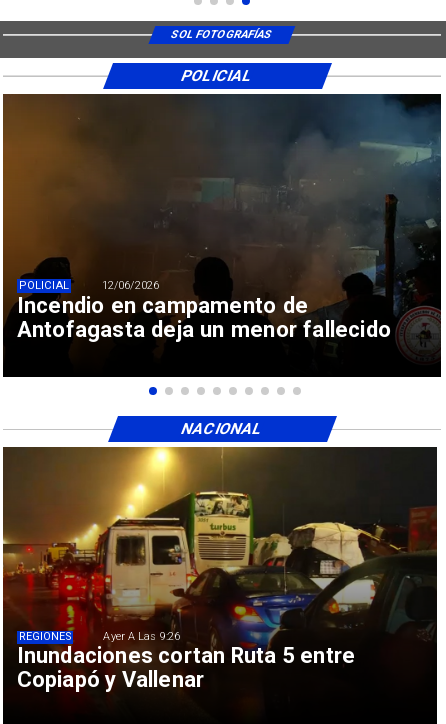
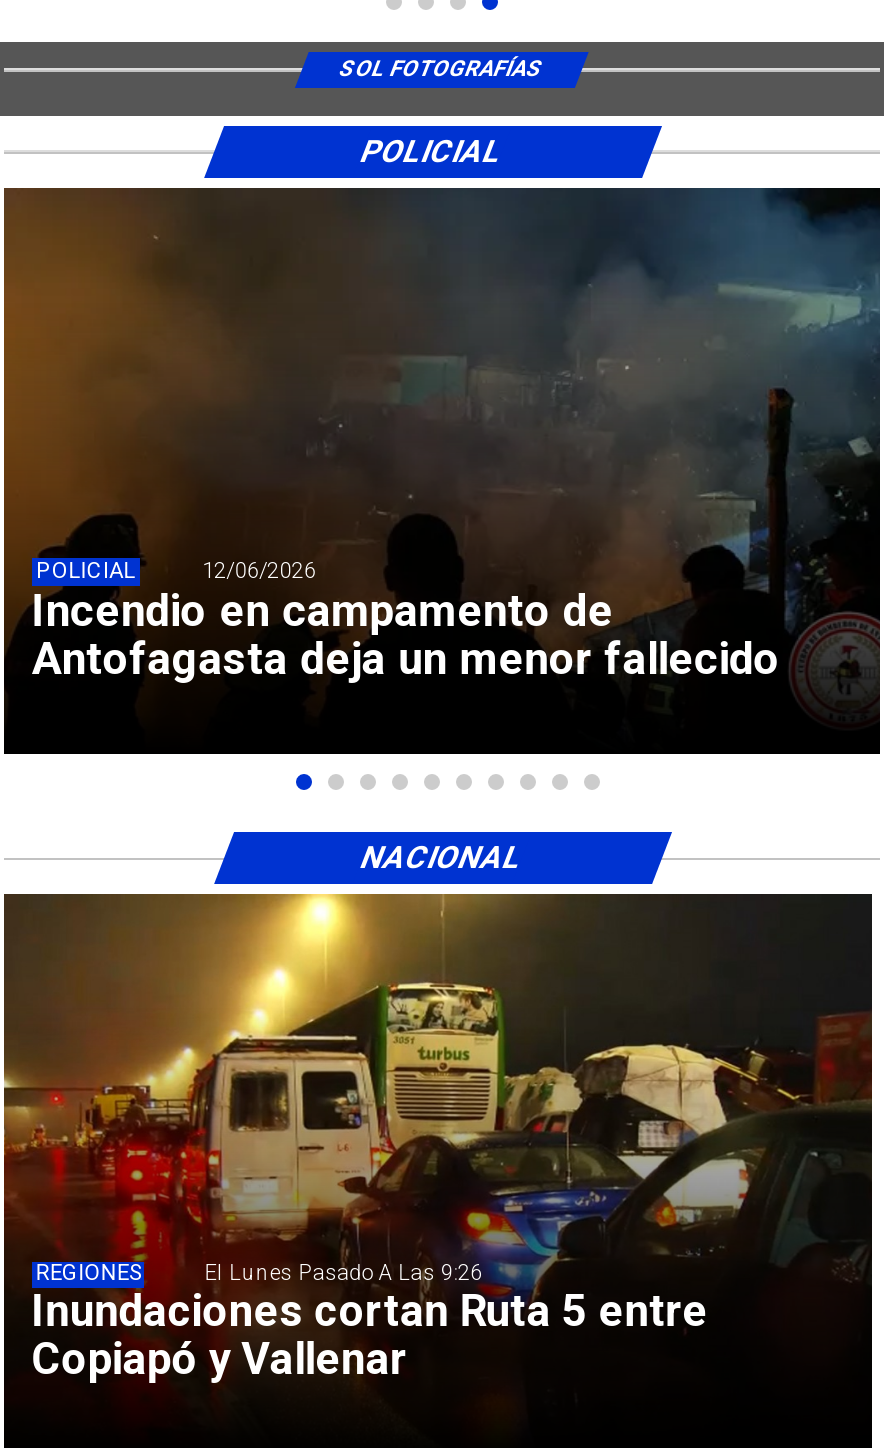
- Ayer A Las 9:26
+ El Lunes Pasado A Las 9:26
